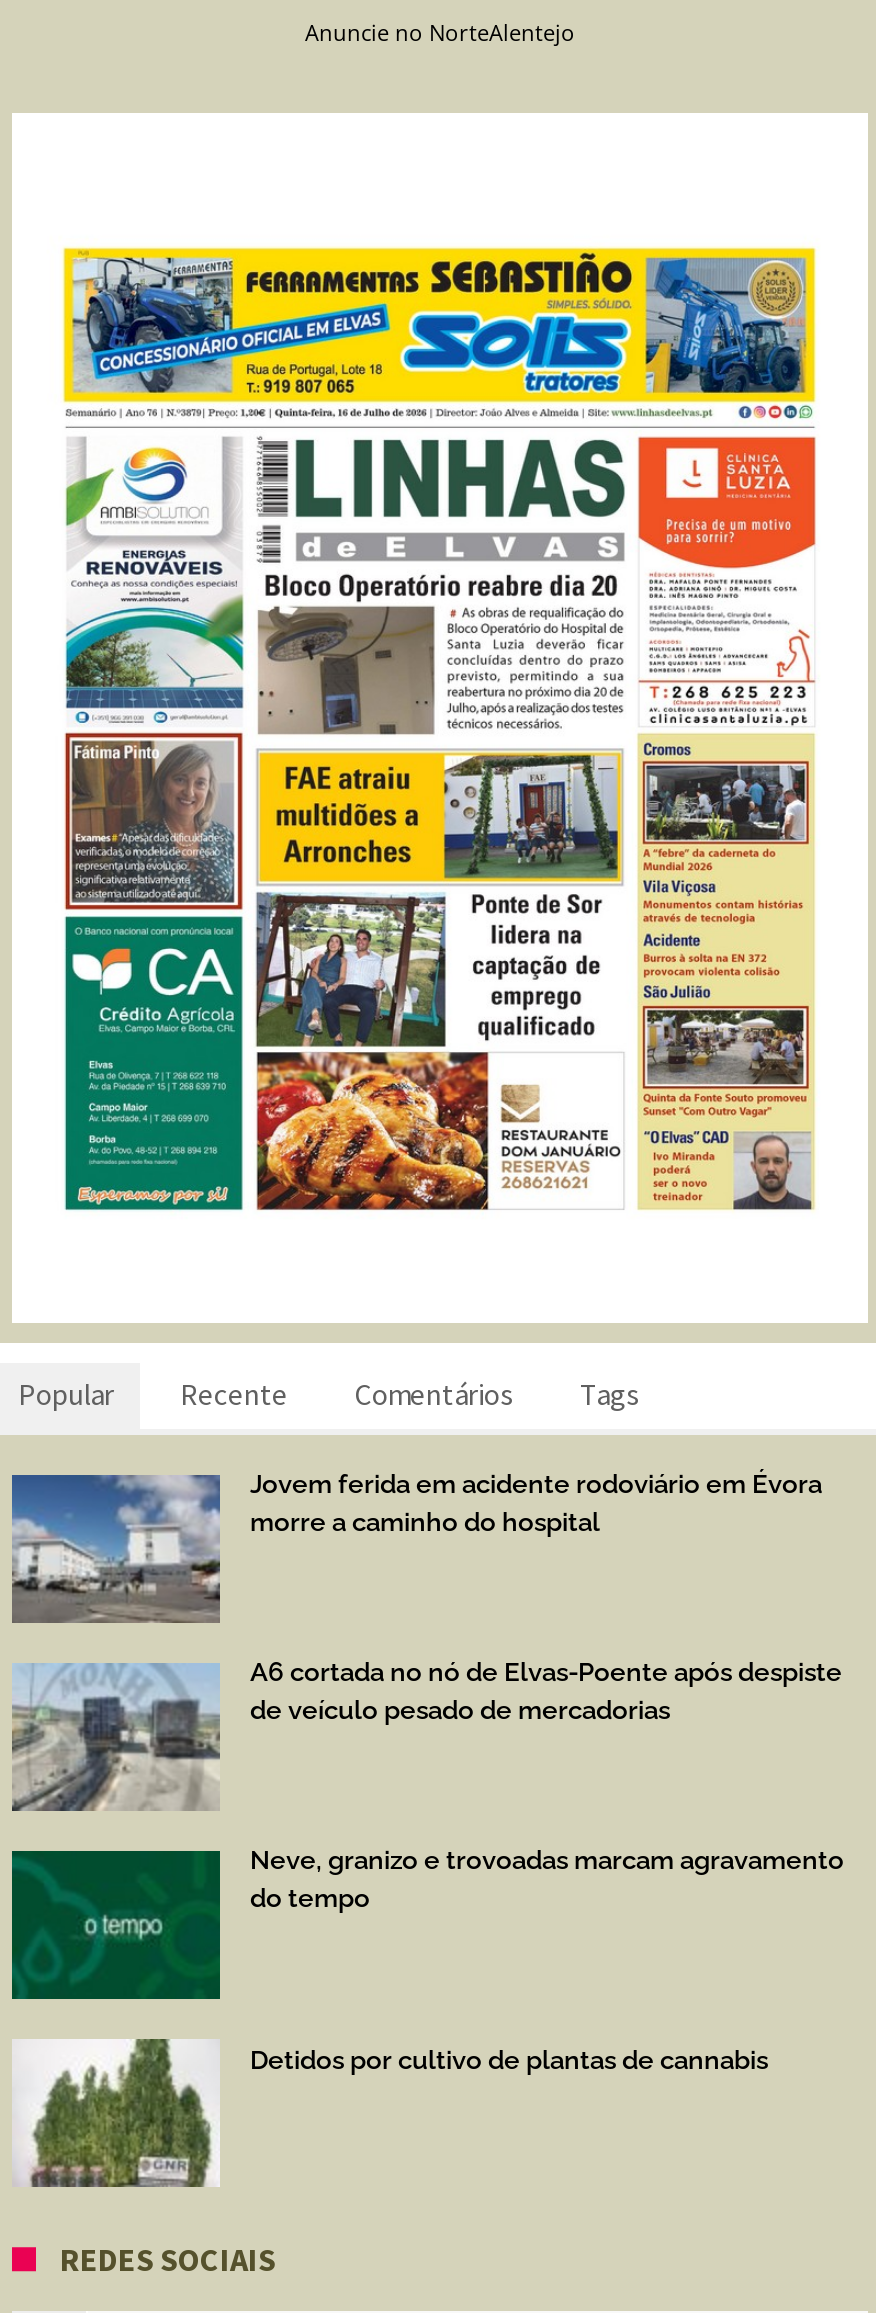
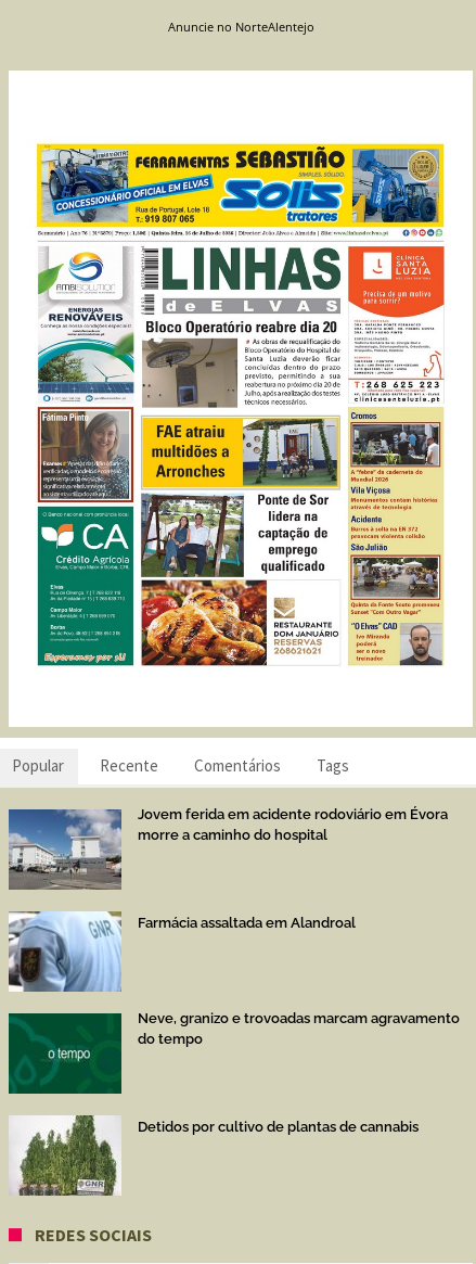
- [image]
- A6 cortada no nó de Elvas-Poente após despiste
- de veículo pesado de mercadorias
+ [image]
+ Farmácia assaltada em Alandroal
